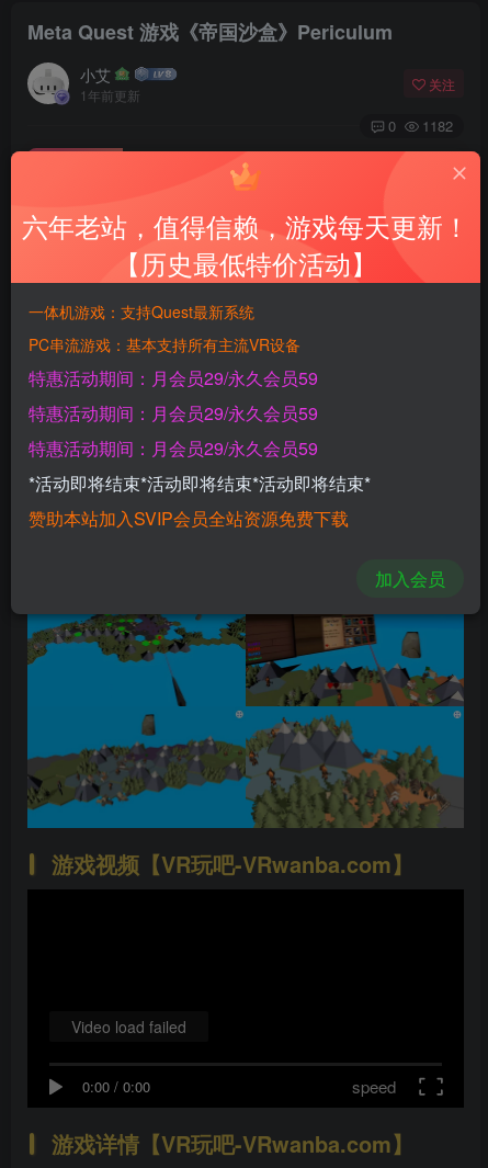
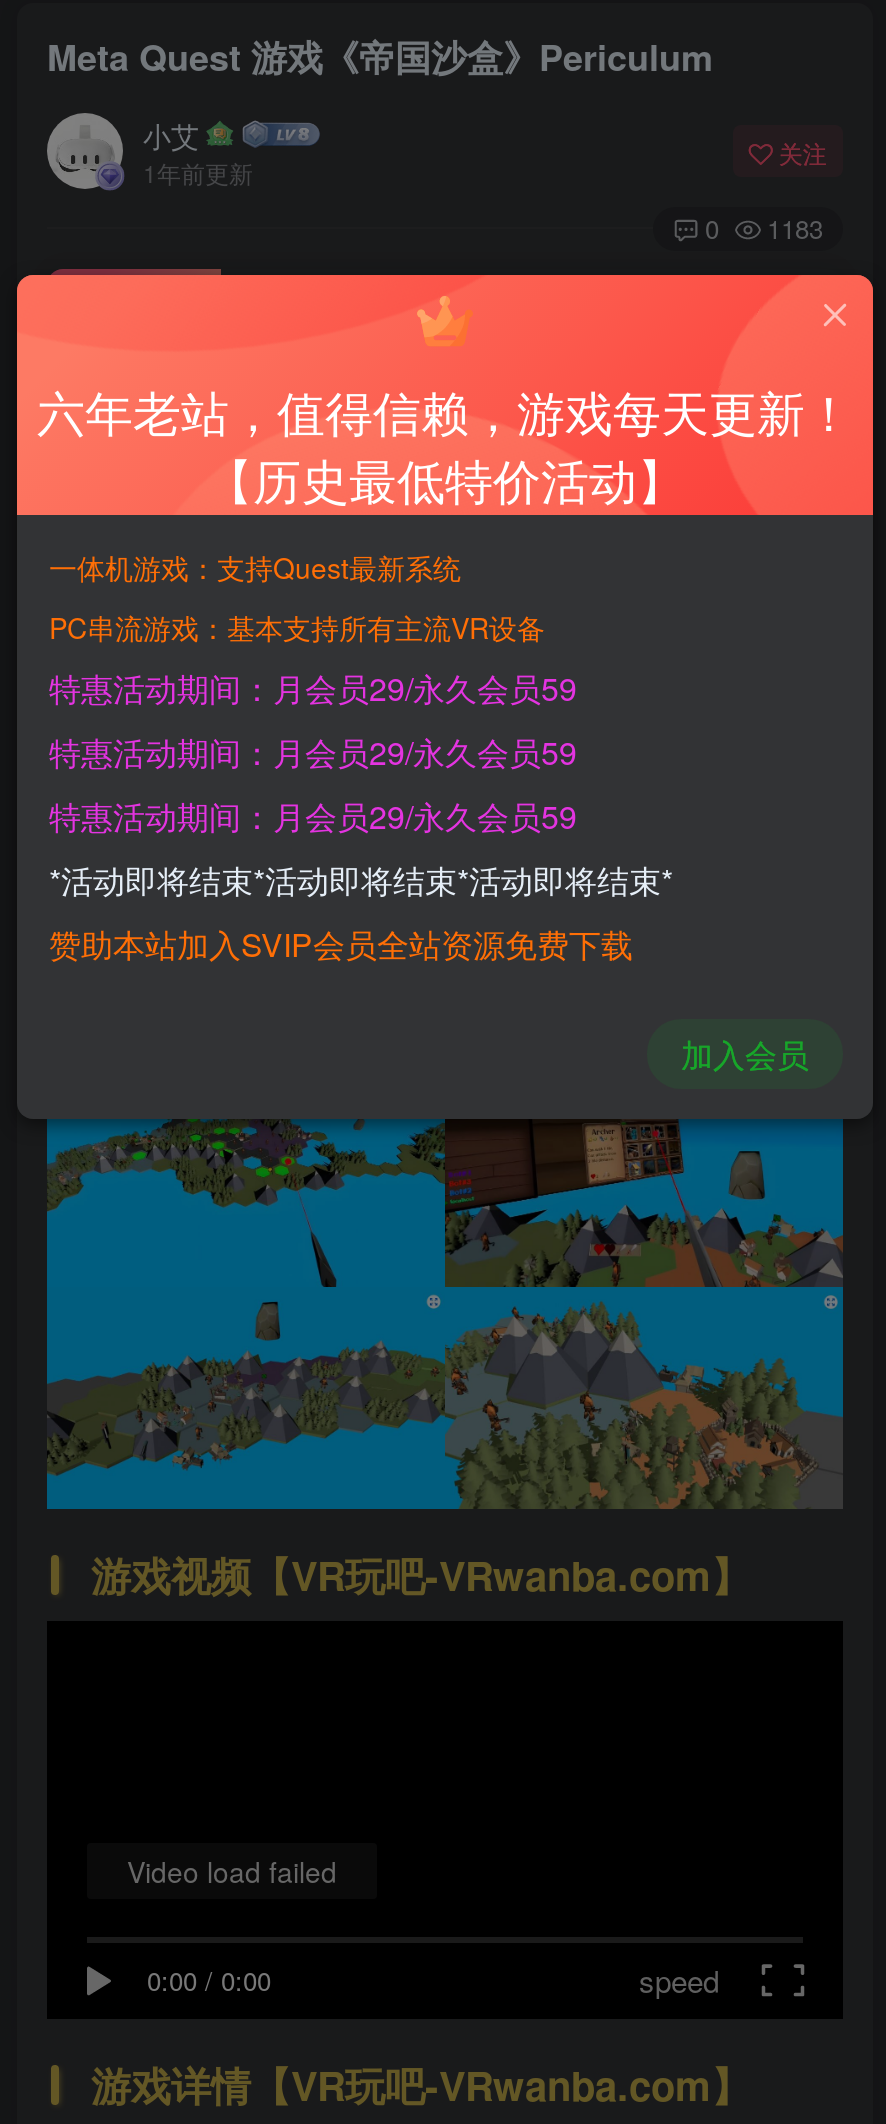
- 0 1182
+ 0 1183
